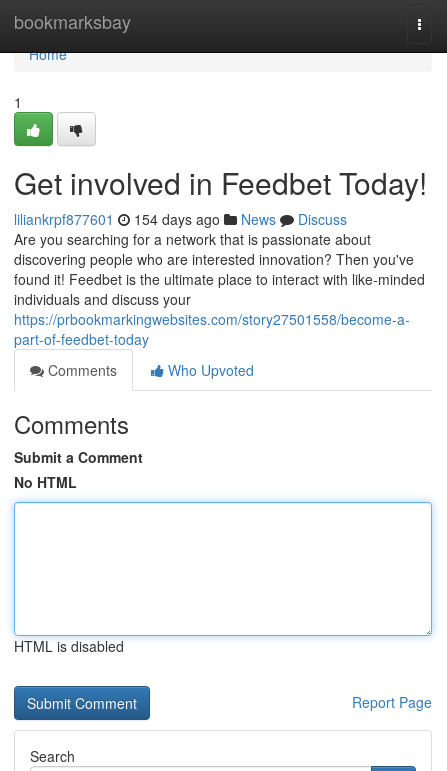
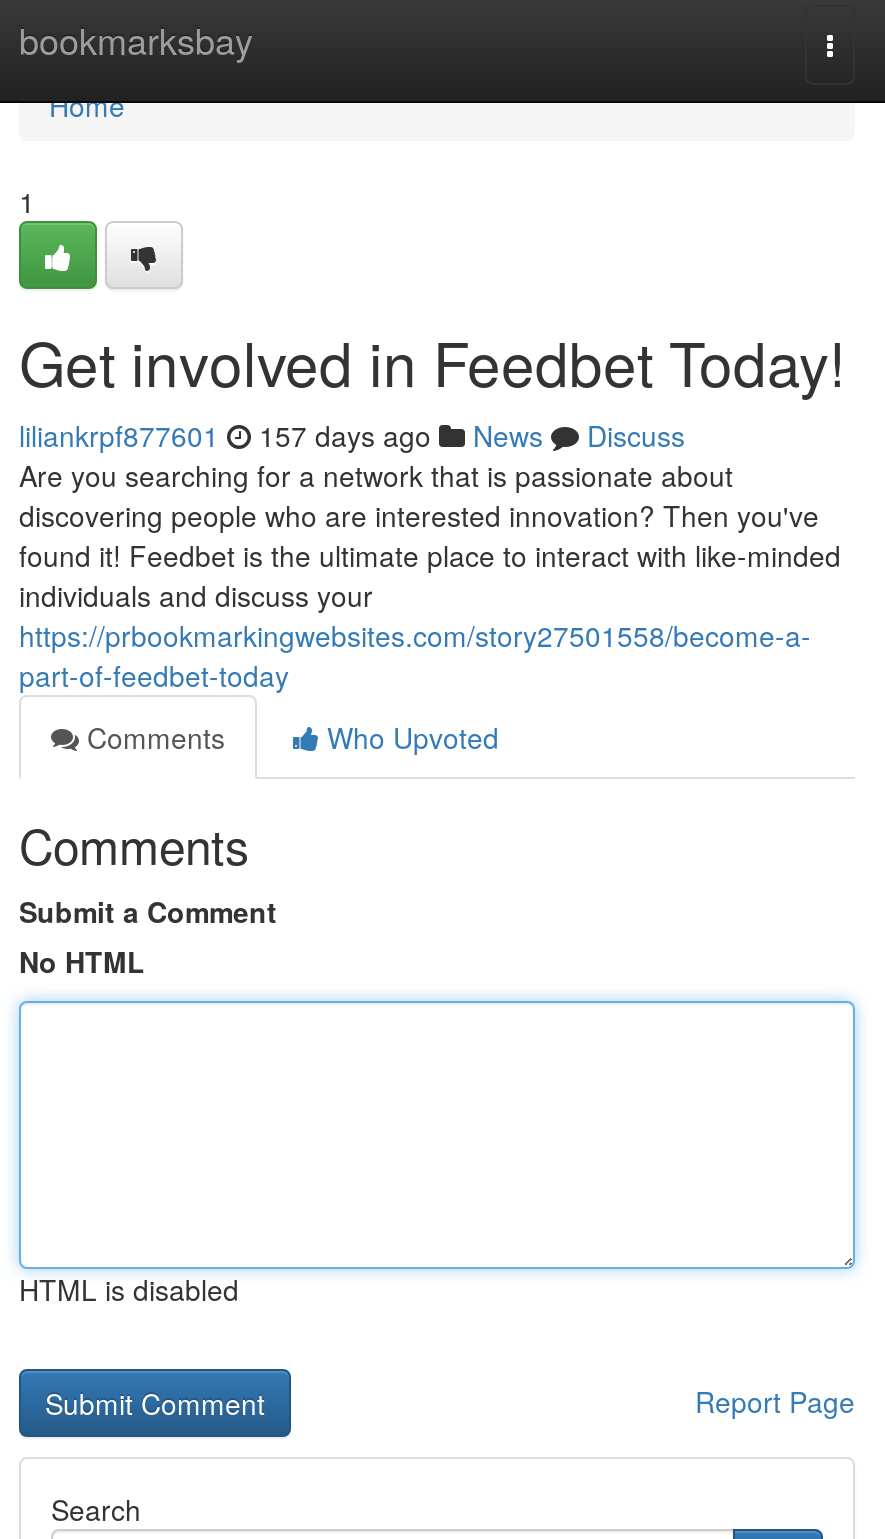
- liliankrpf877601 154 days ago News Discuss
+ liliankrpf877601 157 days ago News Discuss
